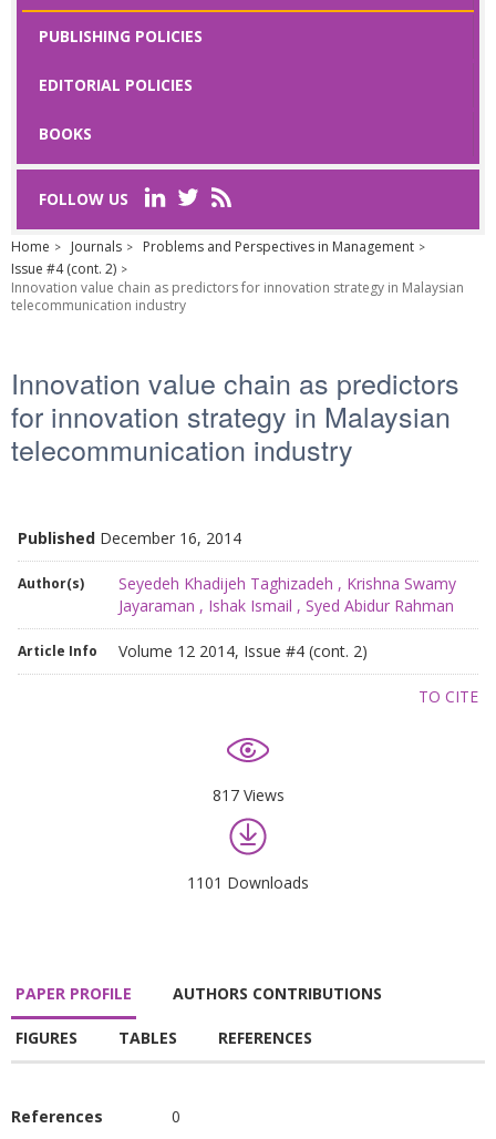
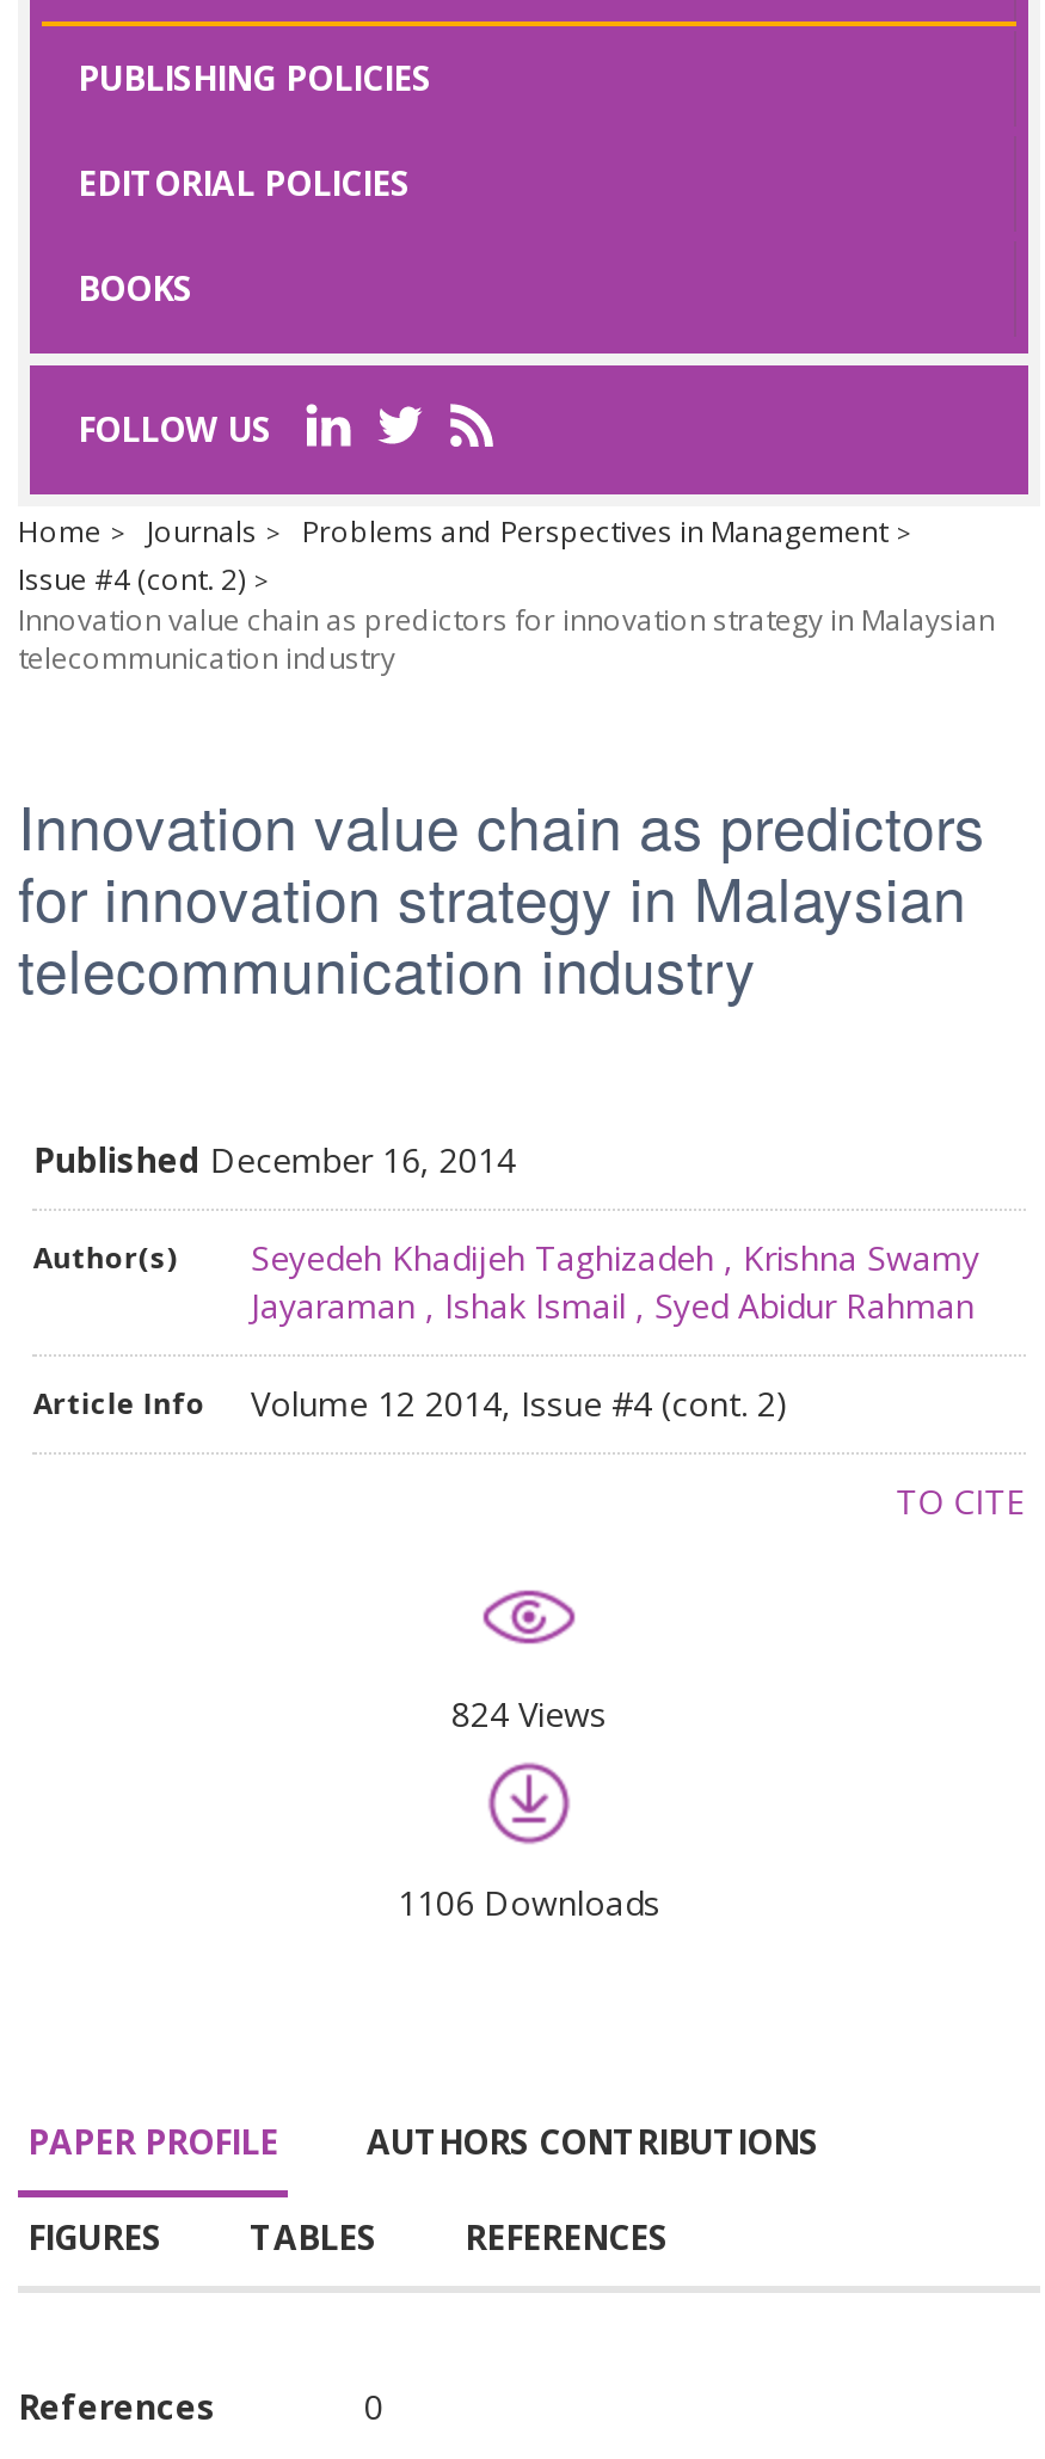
- 817 Views
+ 824 Views

- 1101 Downloads
+ 1106 Downloads
